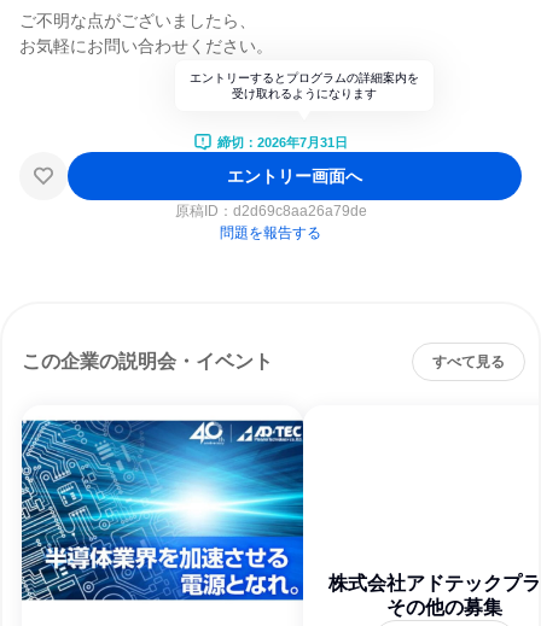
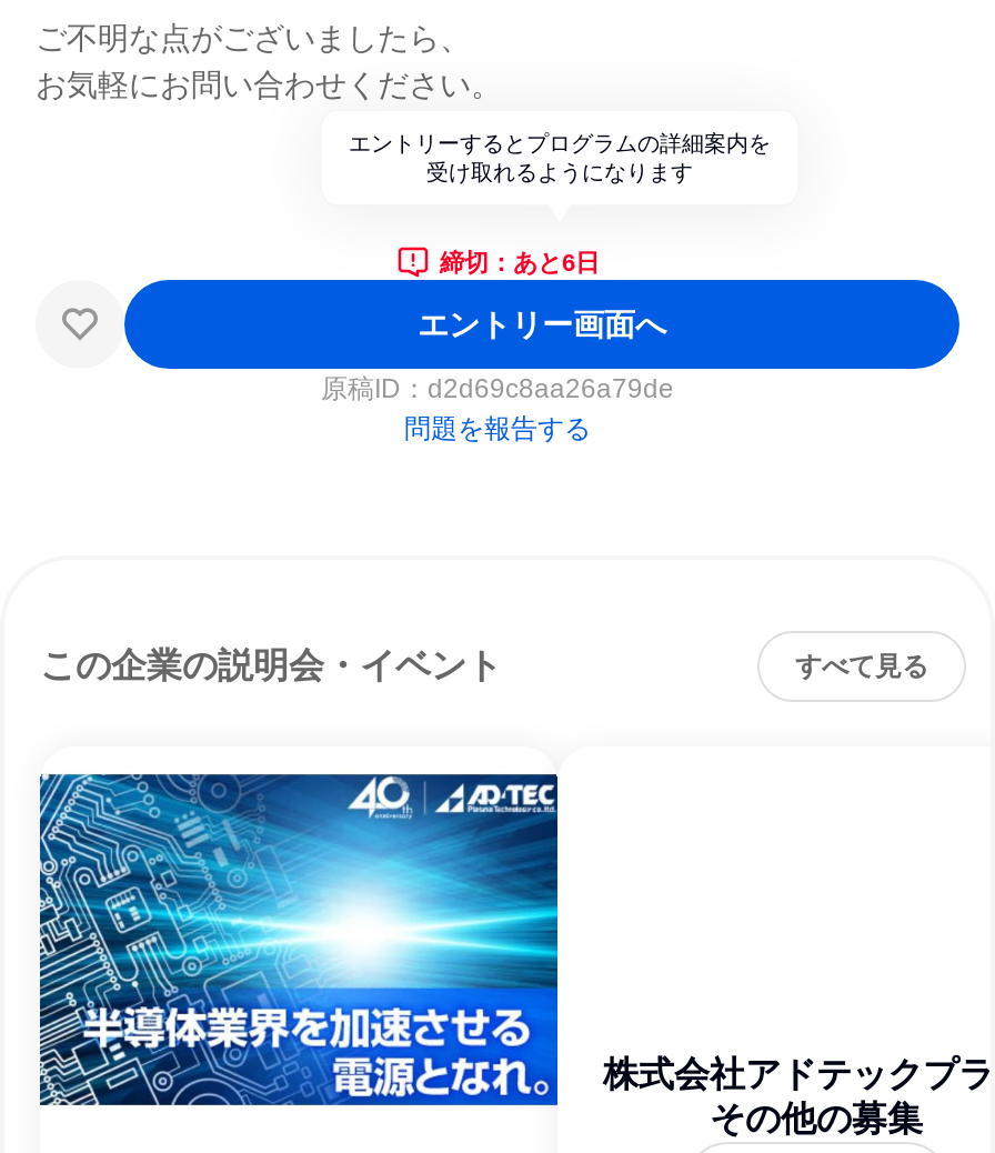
- 締切：2026年7月31日
+ 締切：あと6日
